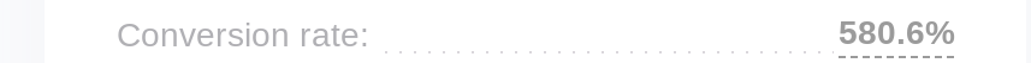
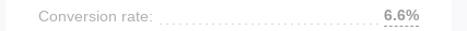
- 580.6%
+ 6.6%
